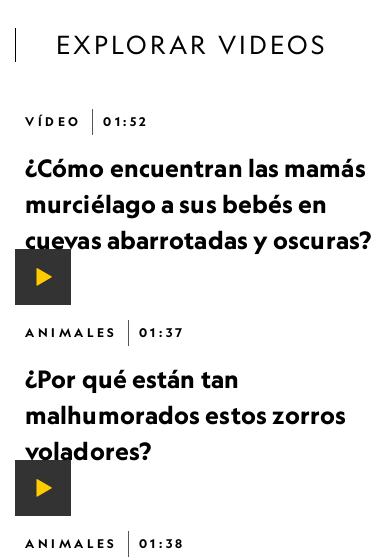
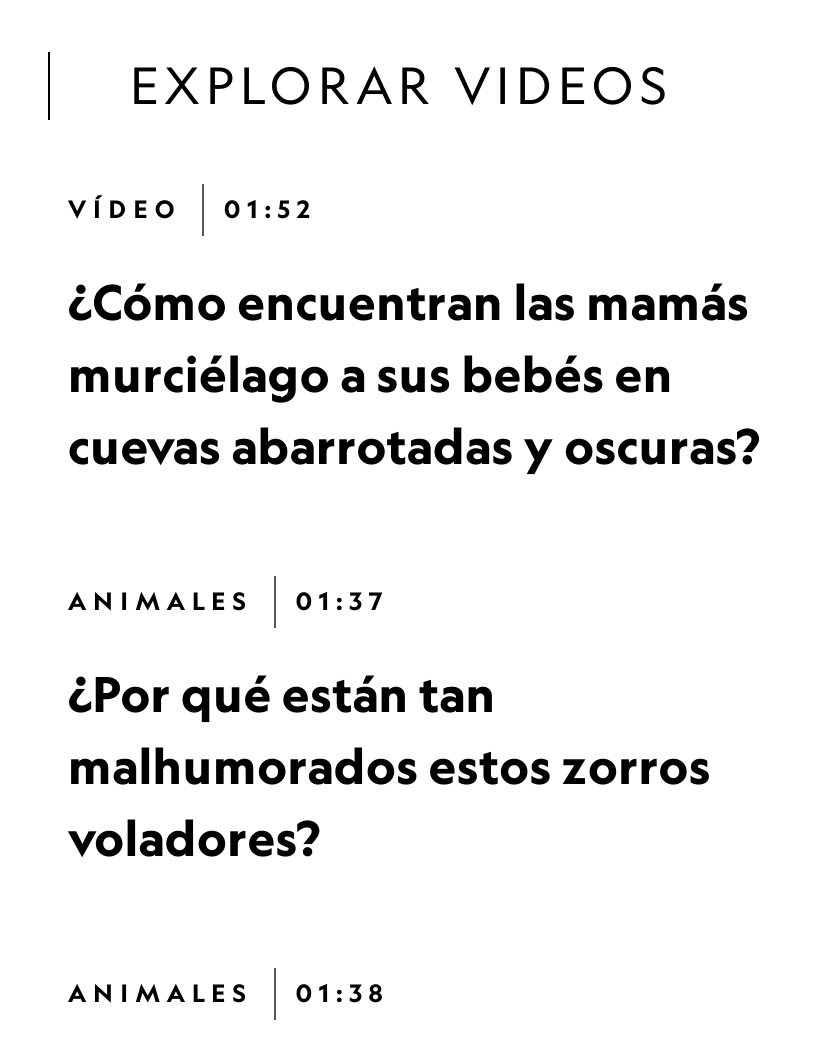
- [image]

- [image]
